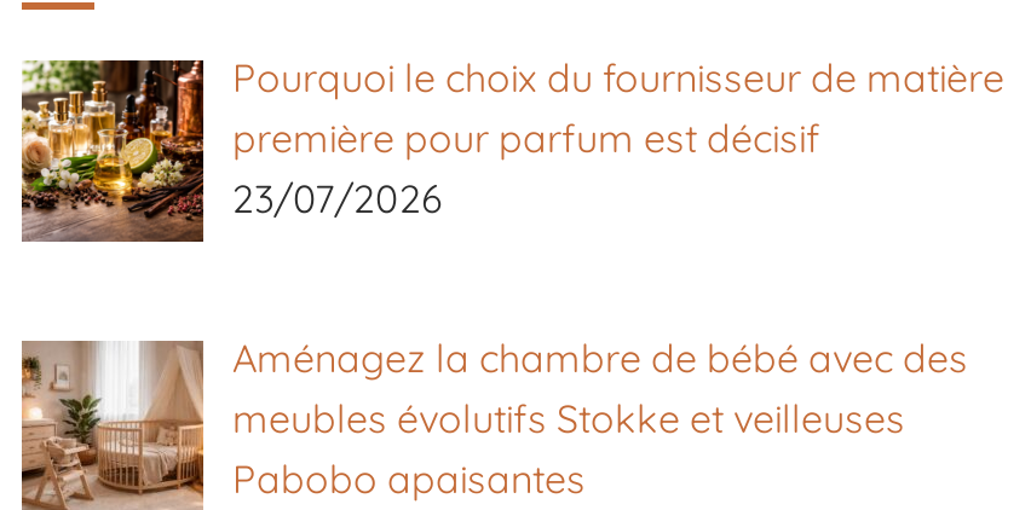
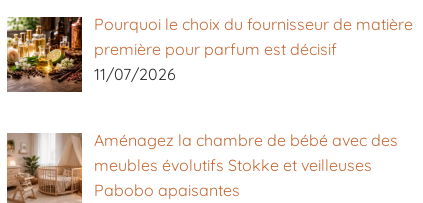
- 23/07/2026
+ 11/07/2026
